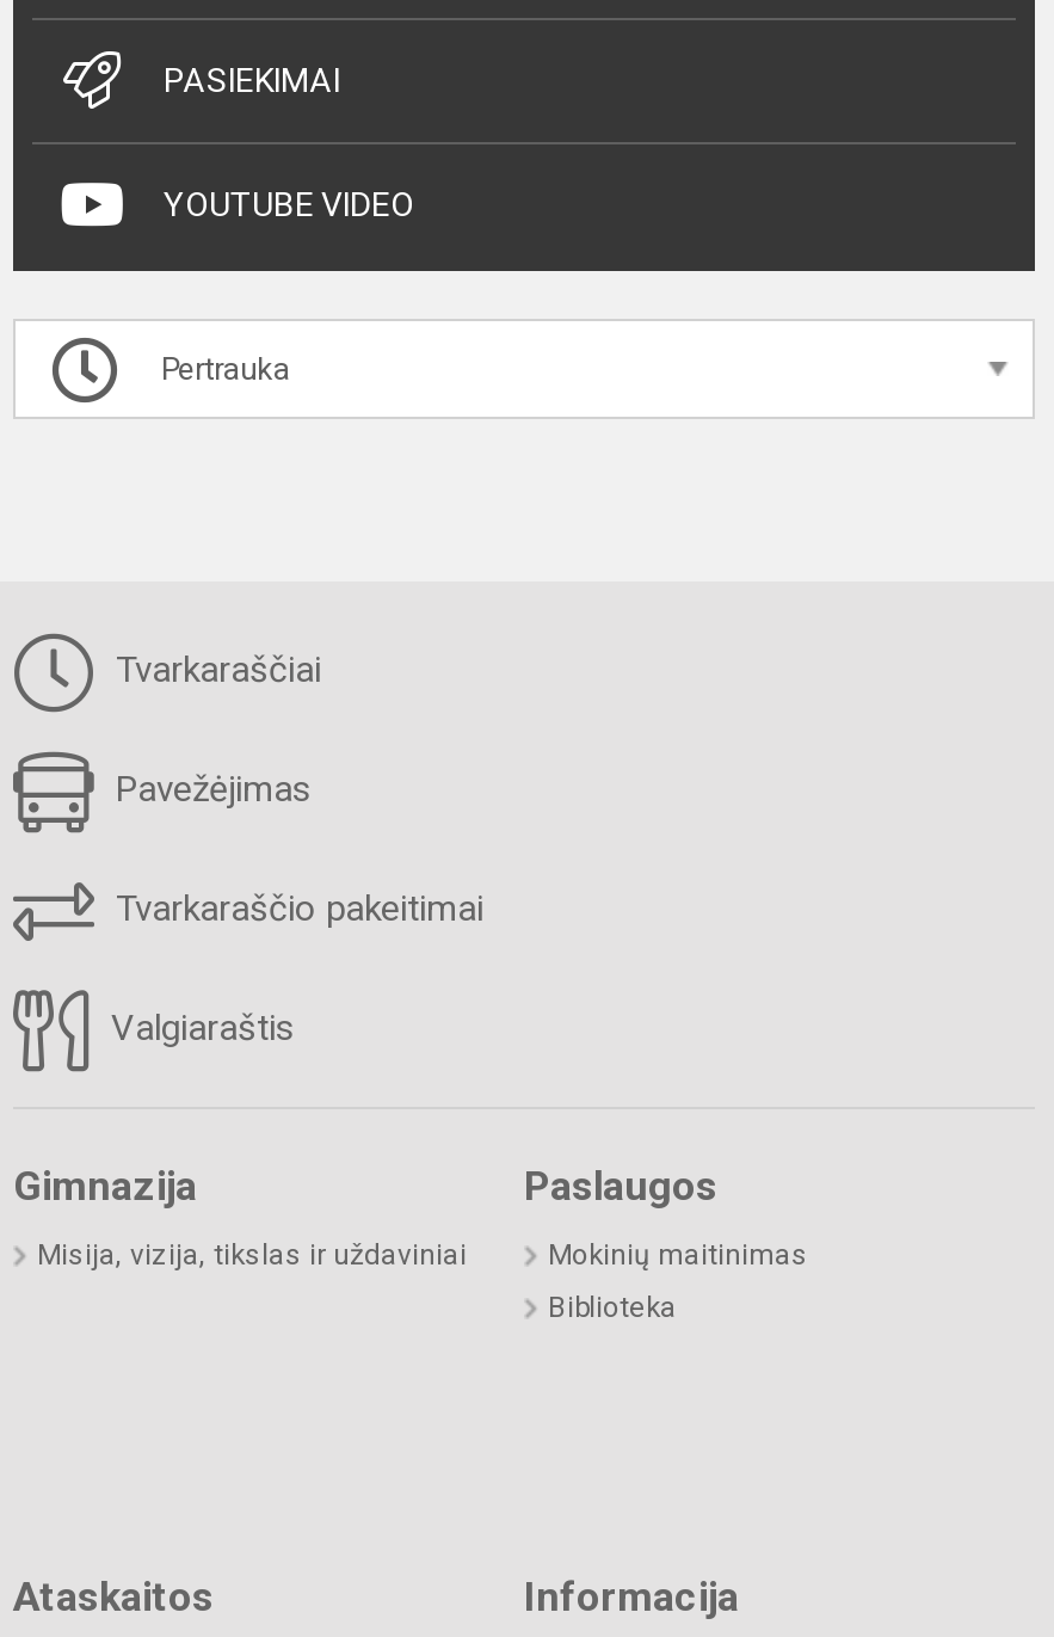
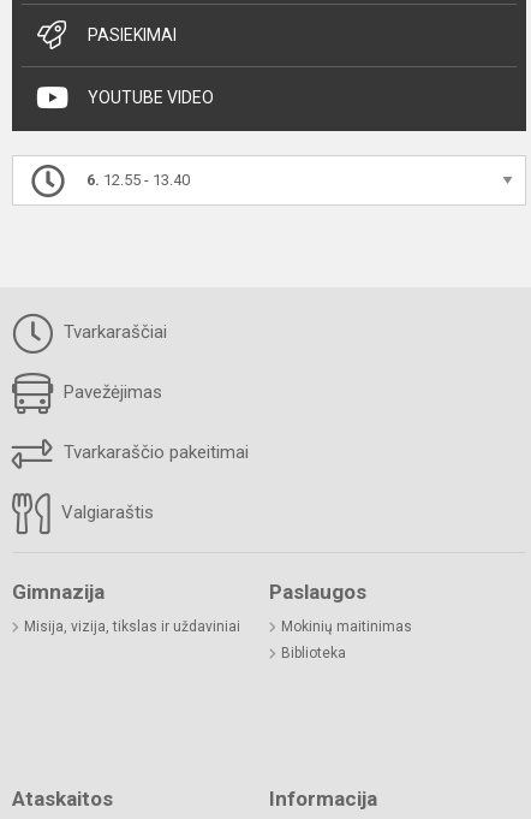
- Pertrauka
+ 6. 12.55 - 13.40
